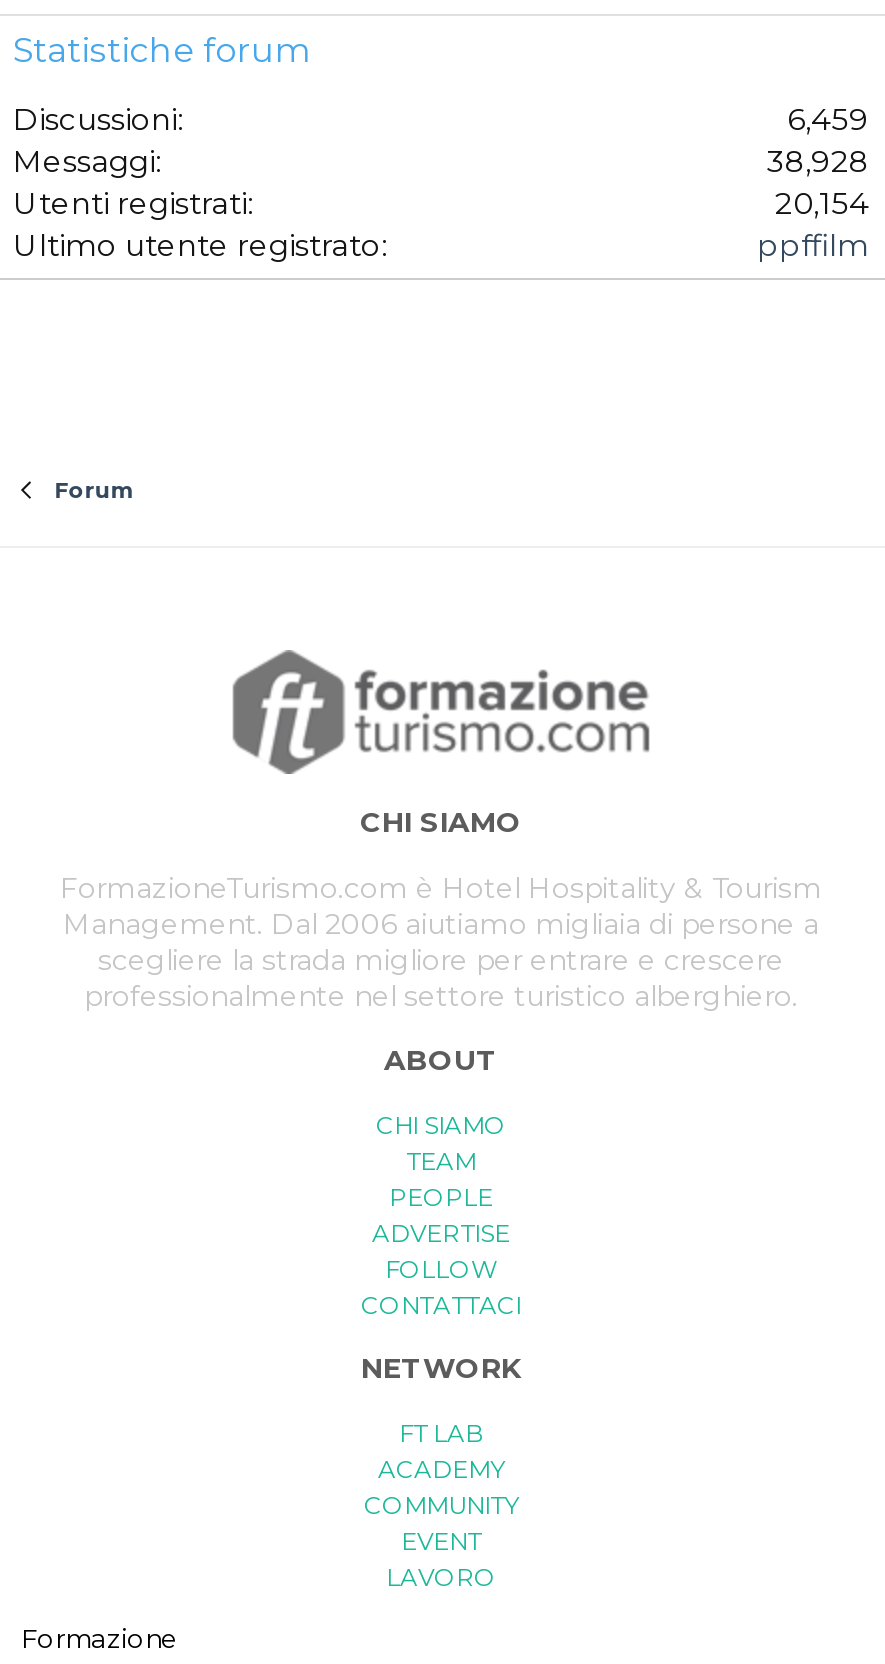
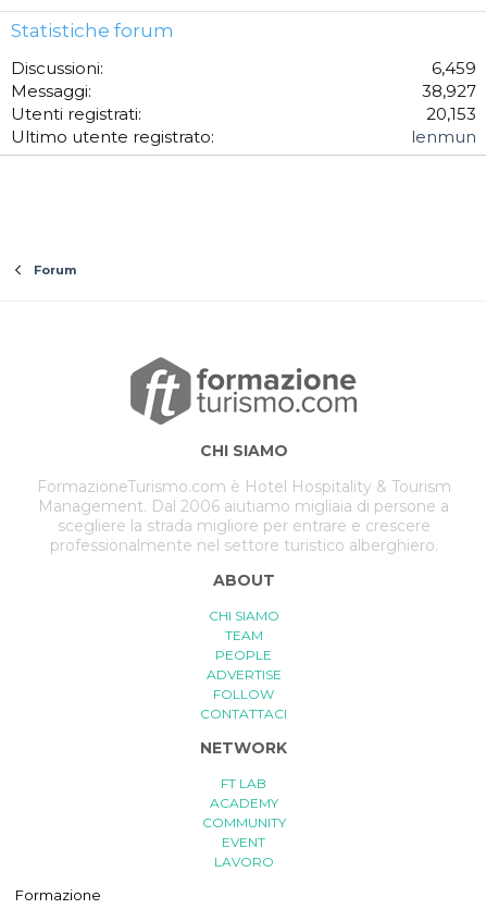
- 38,928
+ 38,927

- 20,154
+ 20,153

- ppffilm
+ lenmun
